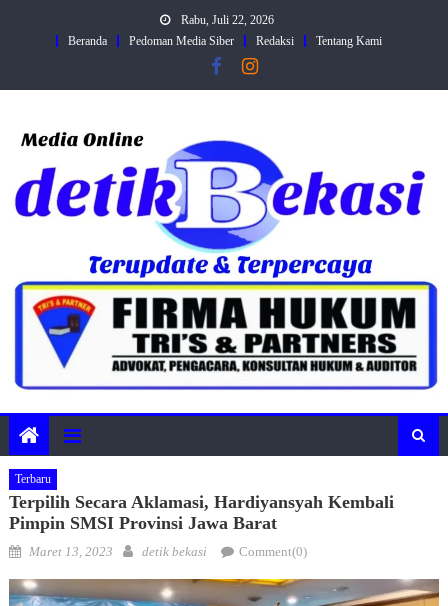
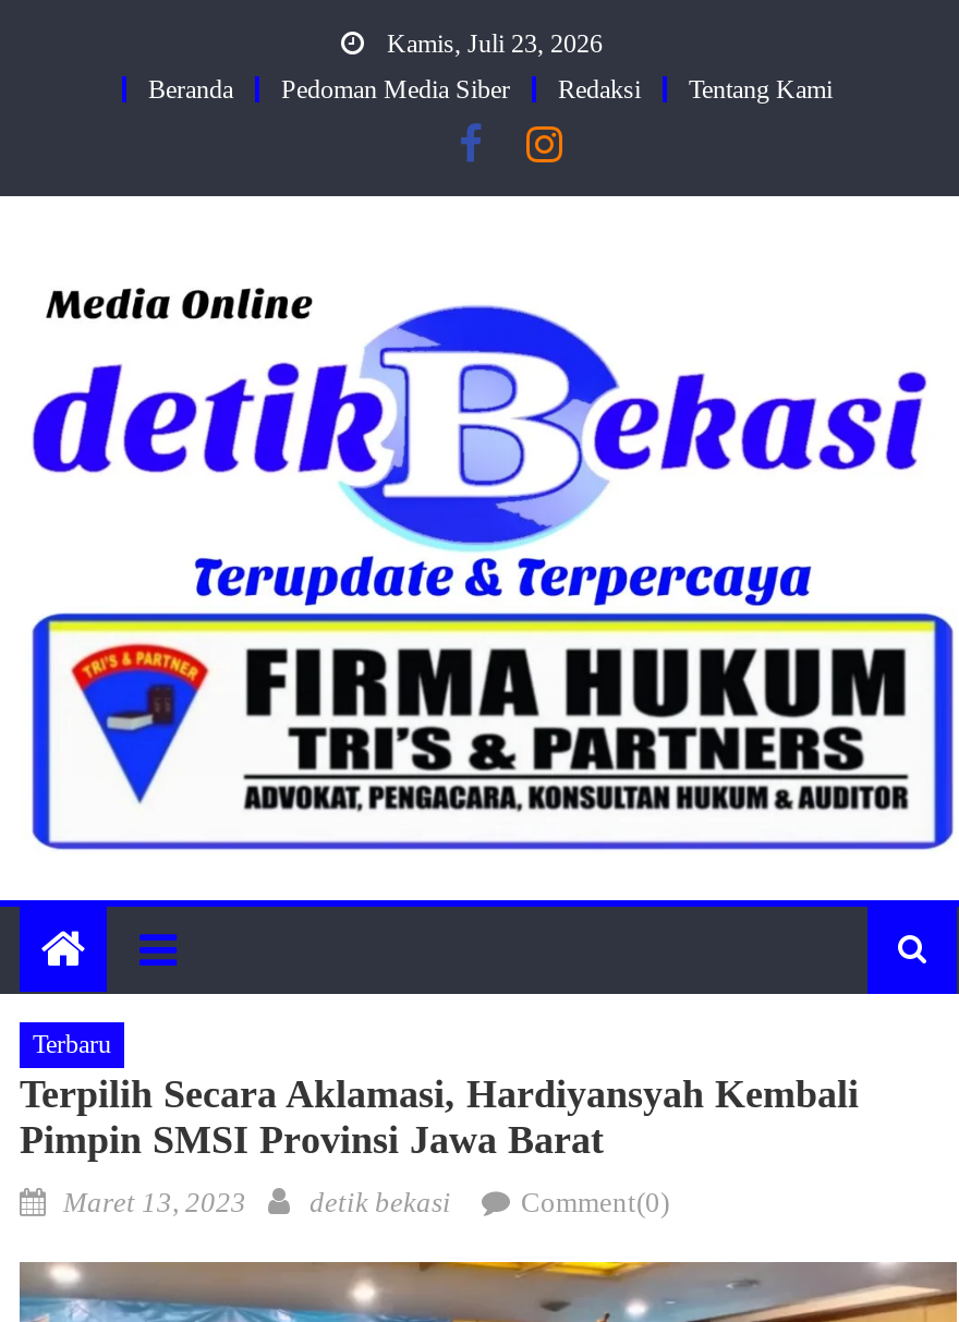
- Rabu, Juli 22, 2026
+ Kamis, Juli 23, 2026
